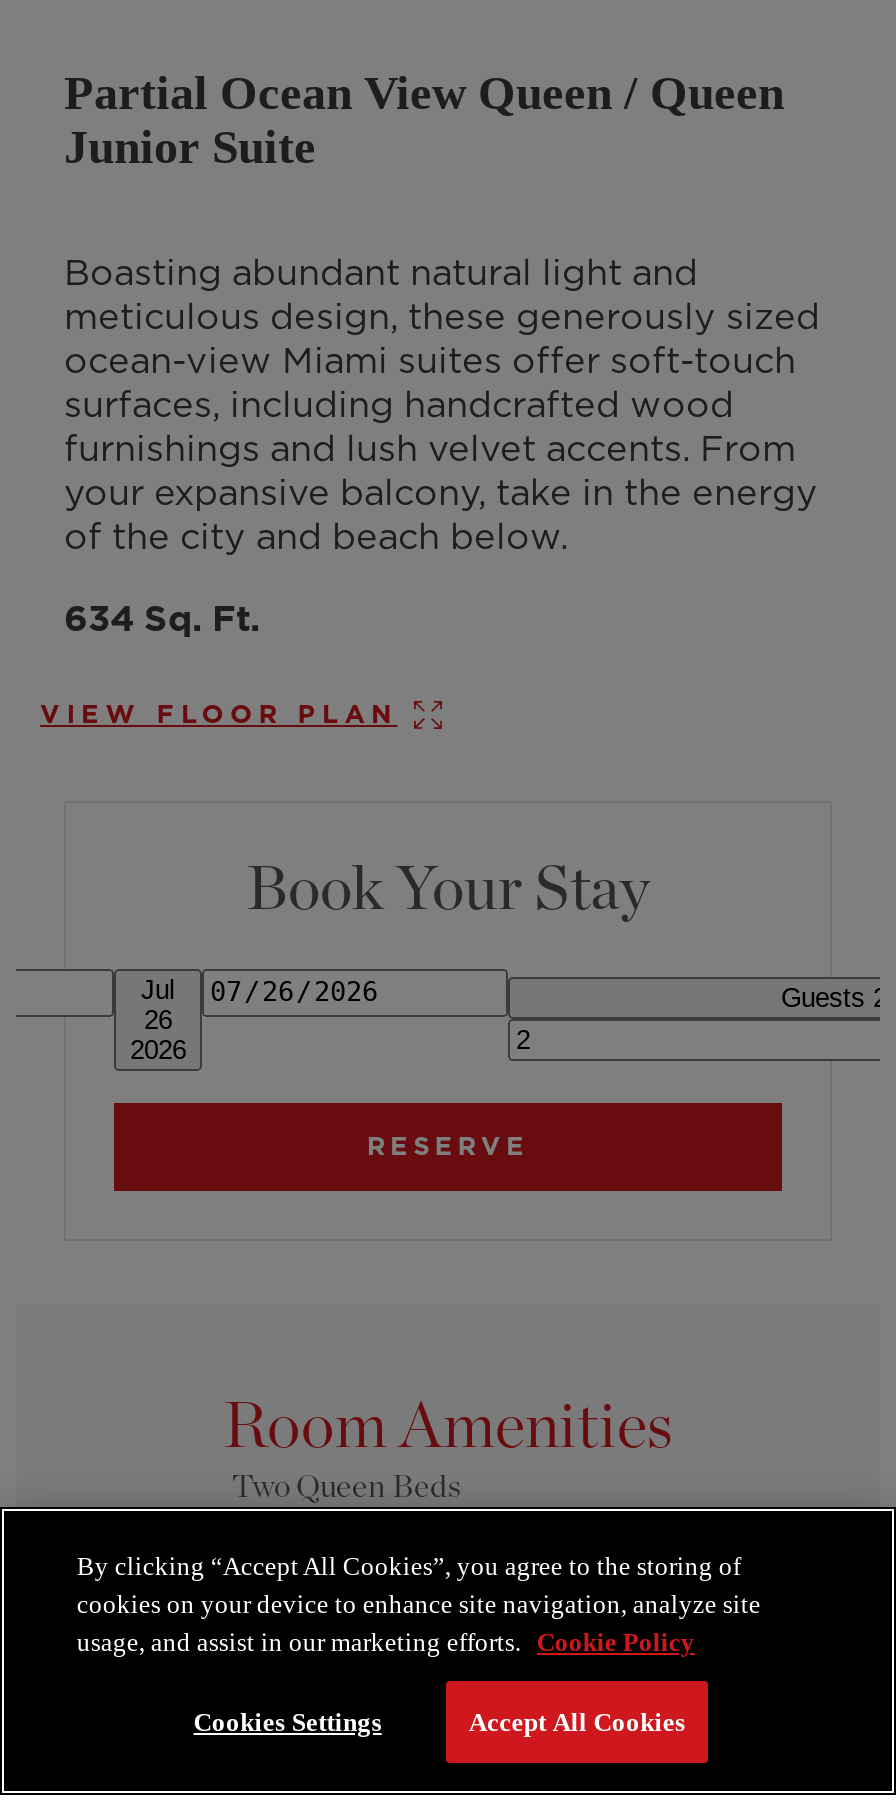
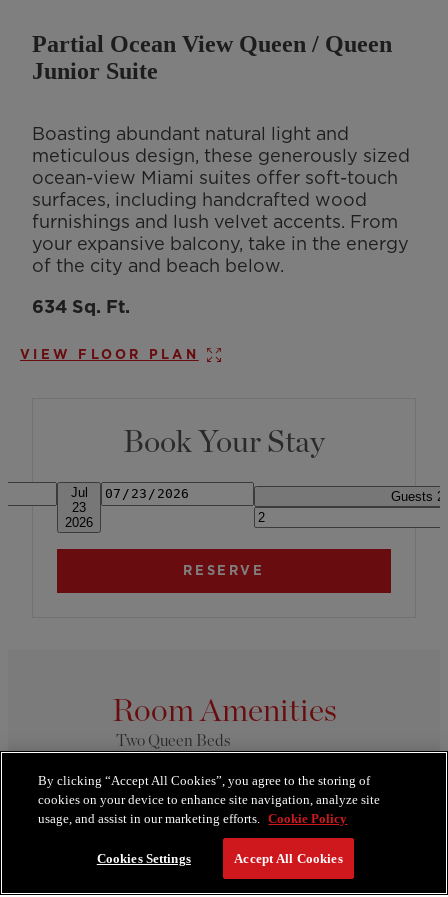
- 26
+ 23
